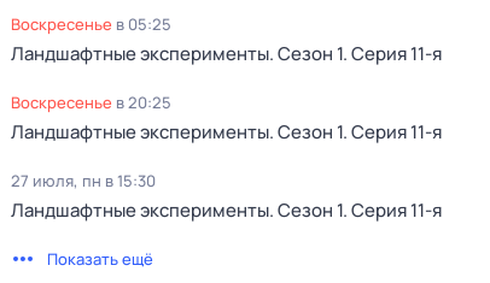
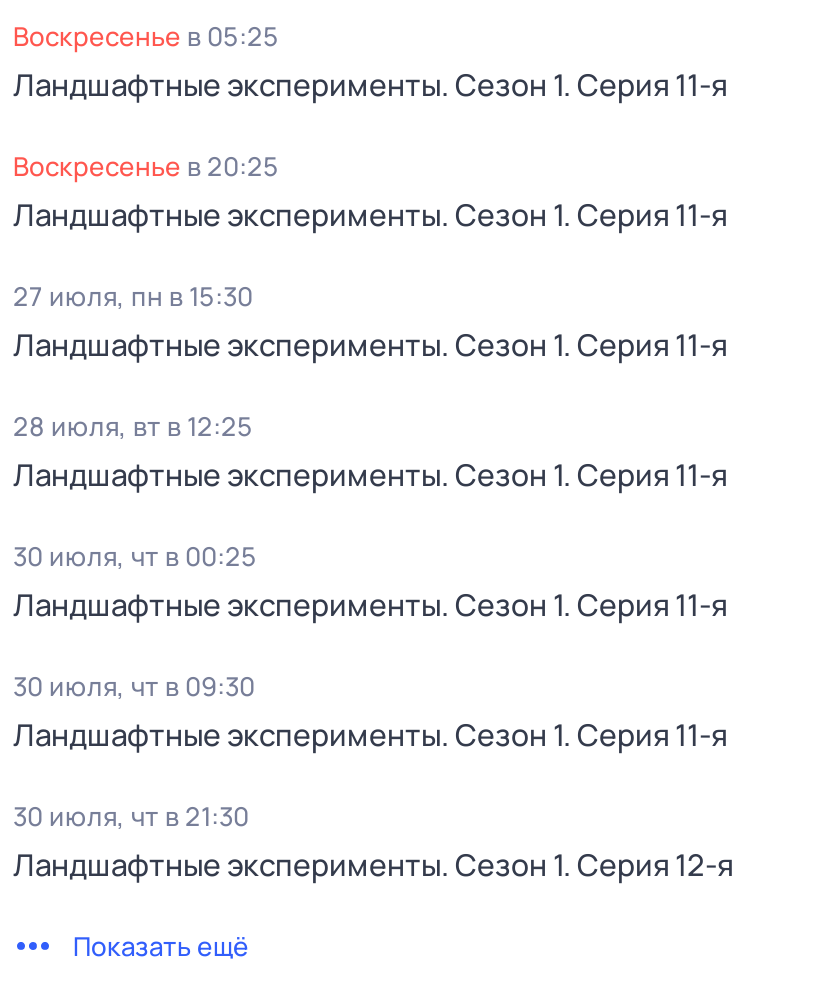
+ 28 июля, вт в 12:25
+ Ландшафтные эксперименты. Сезон 1. Серия 11-я
+ 30 июля, чт в 00:25
+ Ландшафтные эксперименты. Сезон 1. Серия 11-я
+ 30 июля, чт в 09:30
+ Ландшафтные эксперименты. Сезон 1. Серия 11-я
+ 30 июля, чт в 21:30
+ Ландшафтные эксперименты. Сезон 1. Серия 12-я
